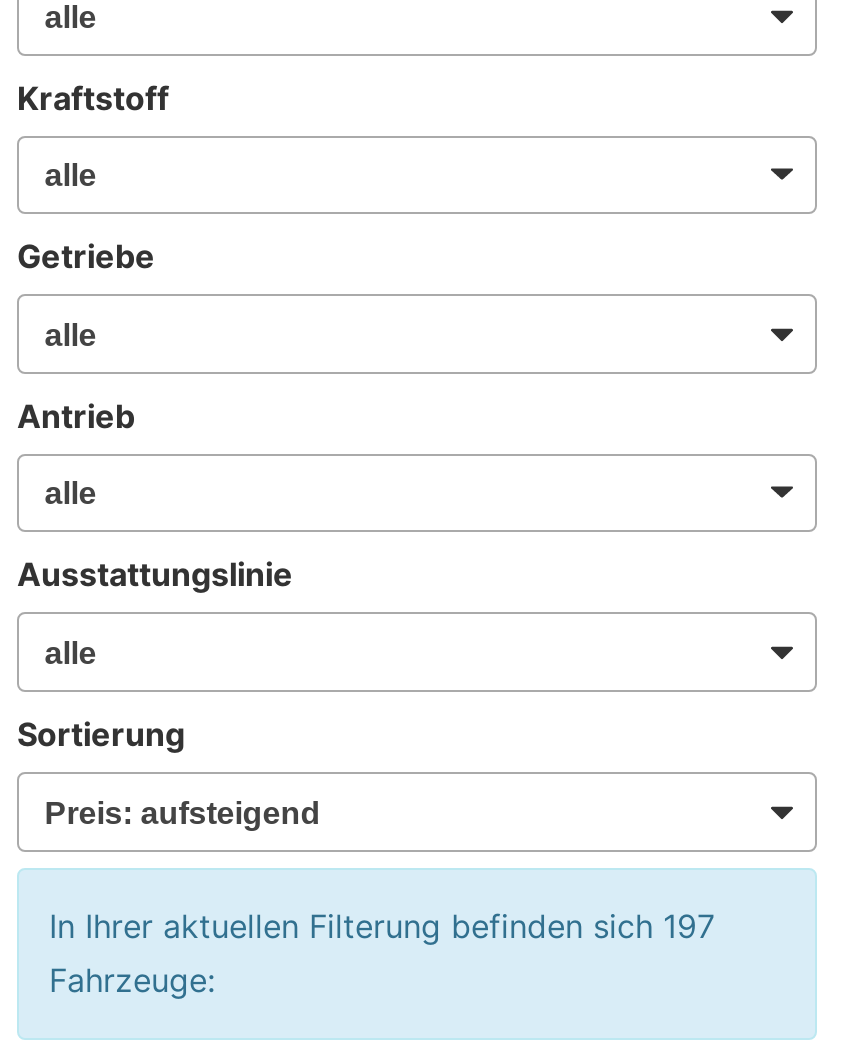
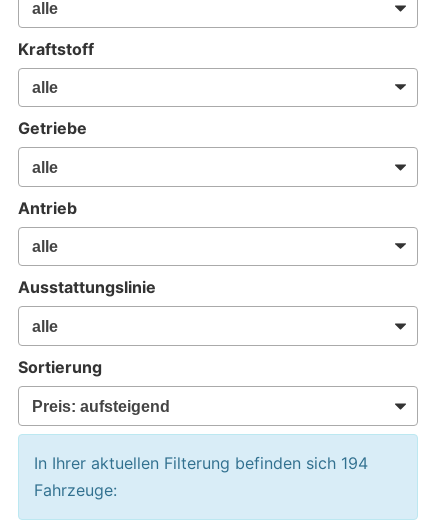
- In Ihrer aktuellen Filterung befinden sich 197
+ In Ihrer aktuellen Filterung befinden sich 194
